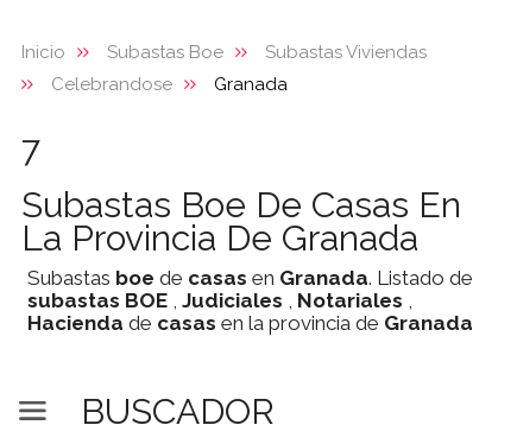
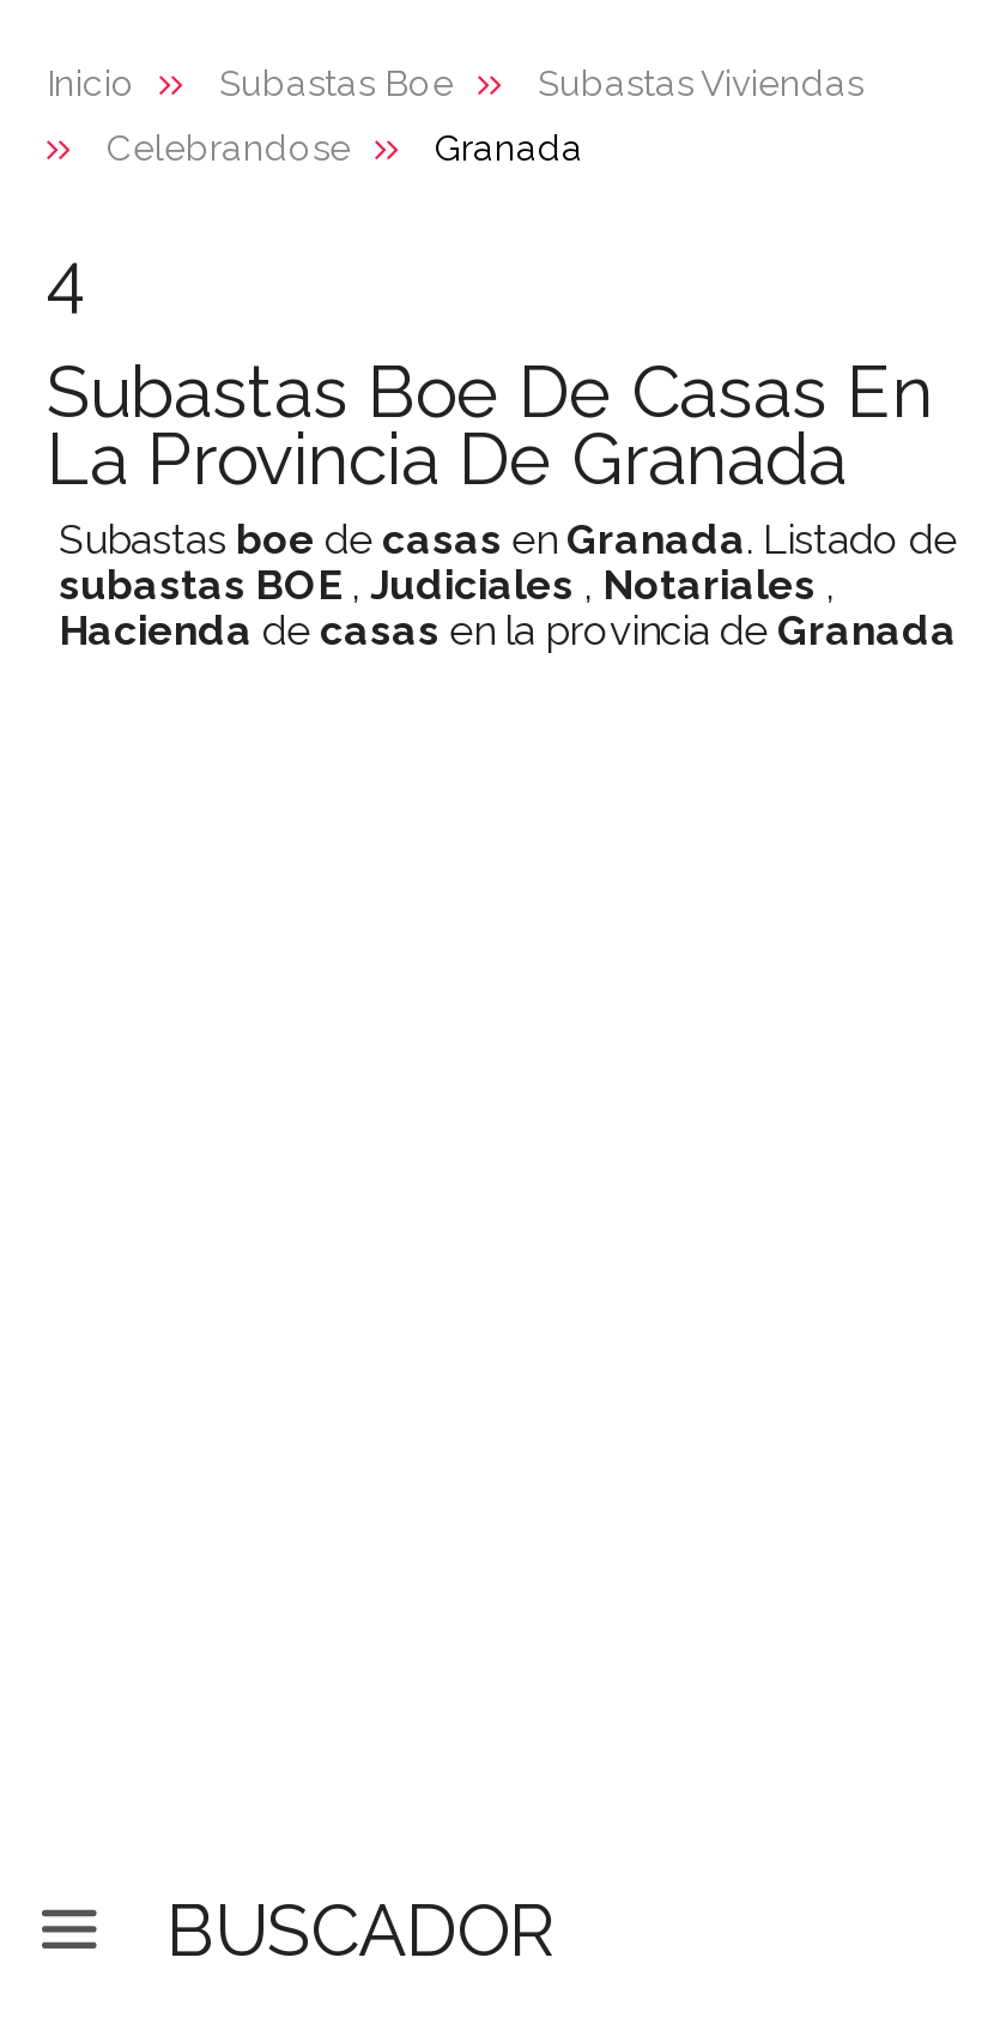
- 7
+ 4
